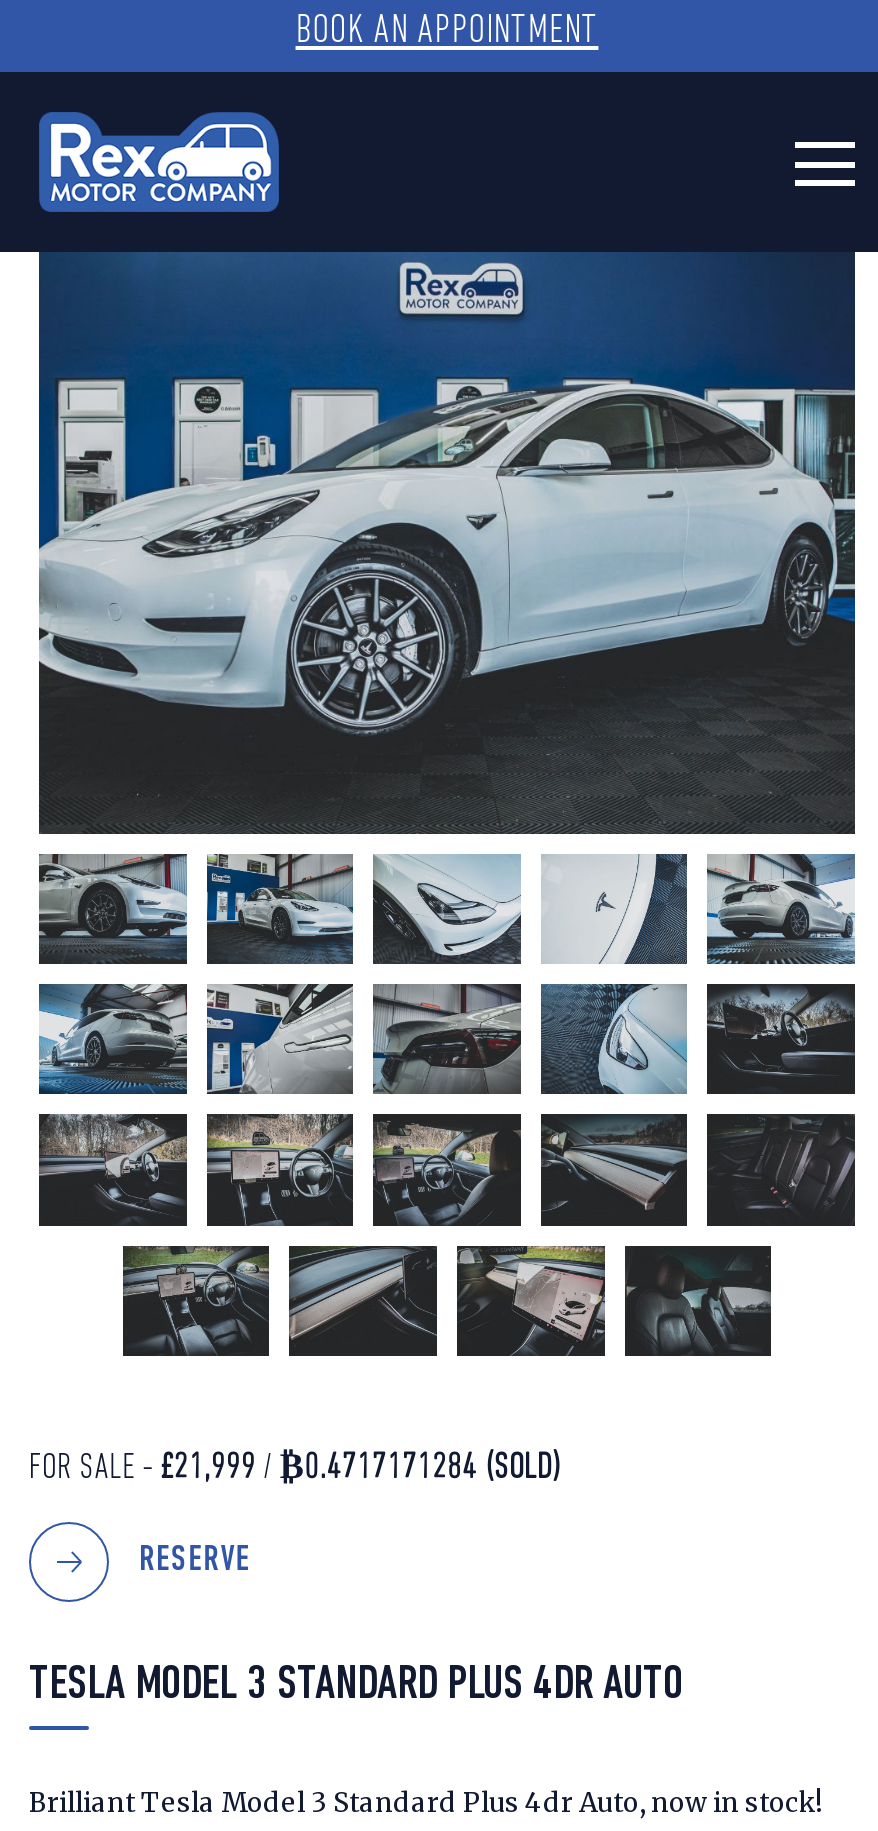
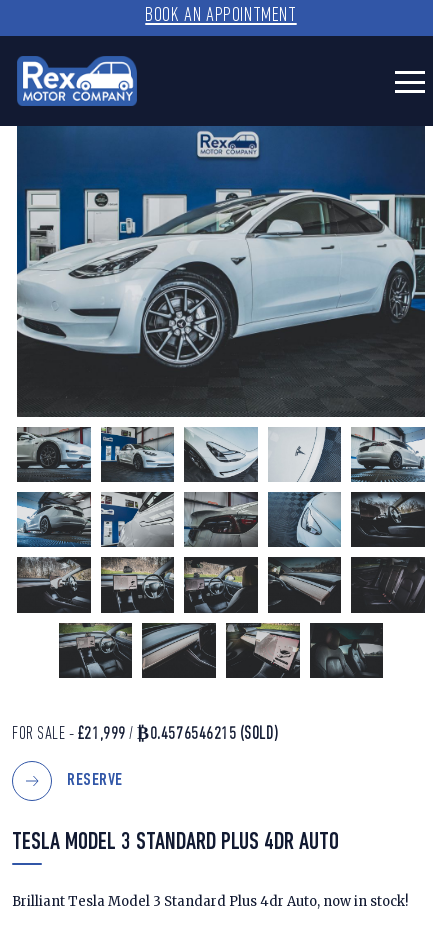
- FOR SALE - £21,999 / ₿0.4717171284 (SOLD)
+ FOR SALE - £21,999 / ₿0.4576546215 (SOLD)
